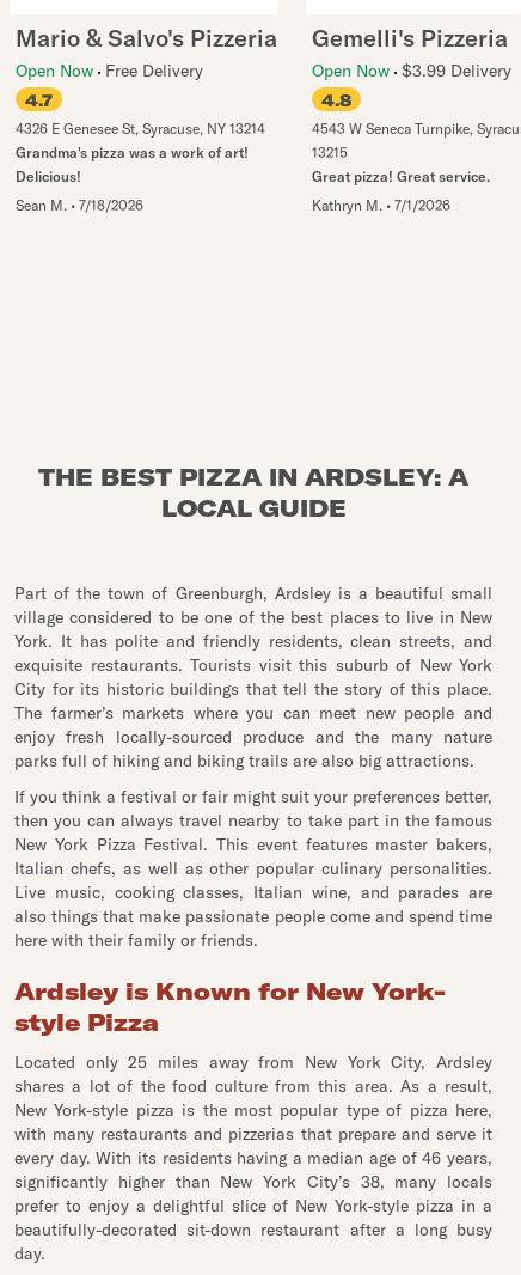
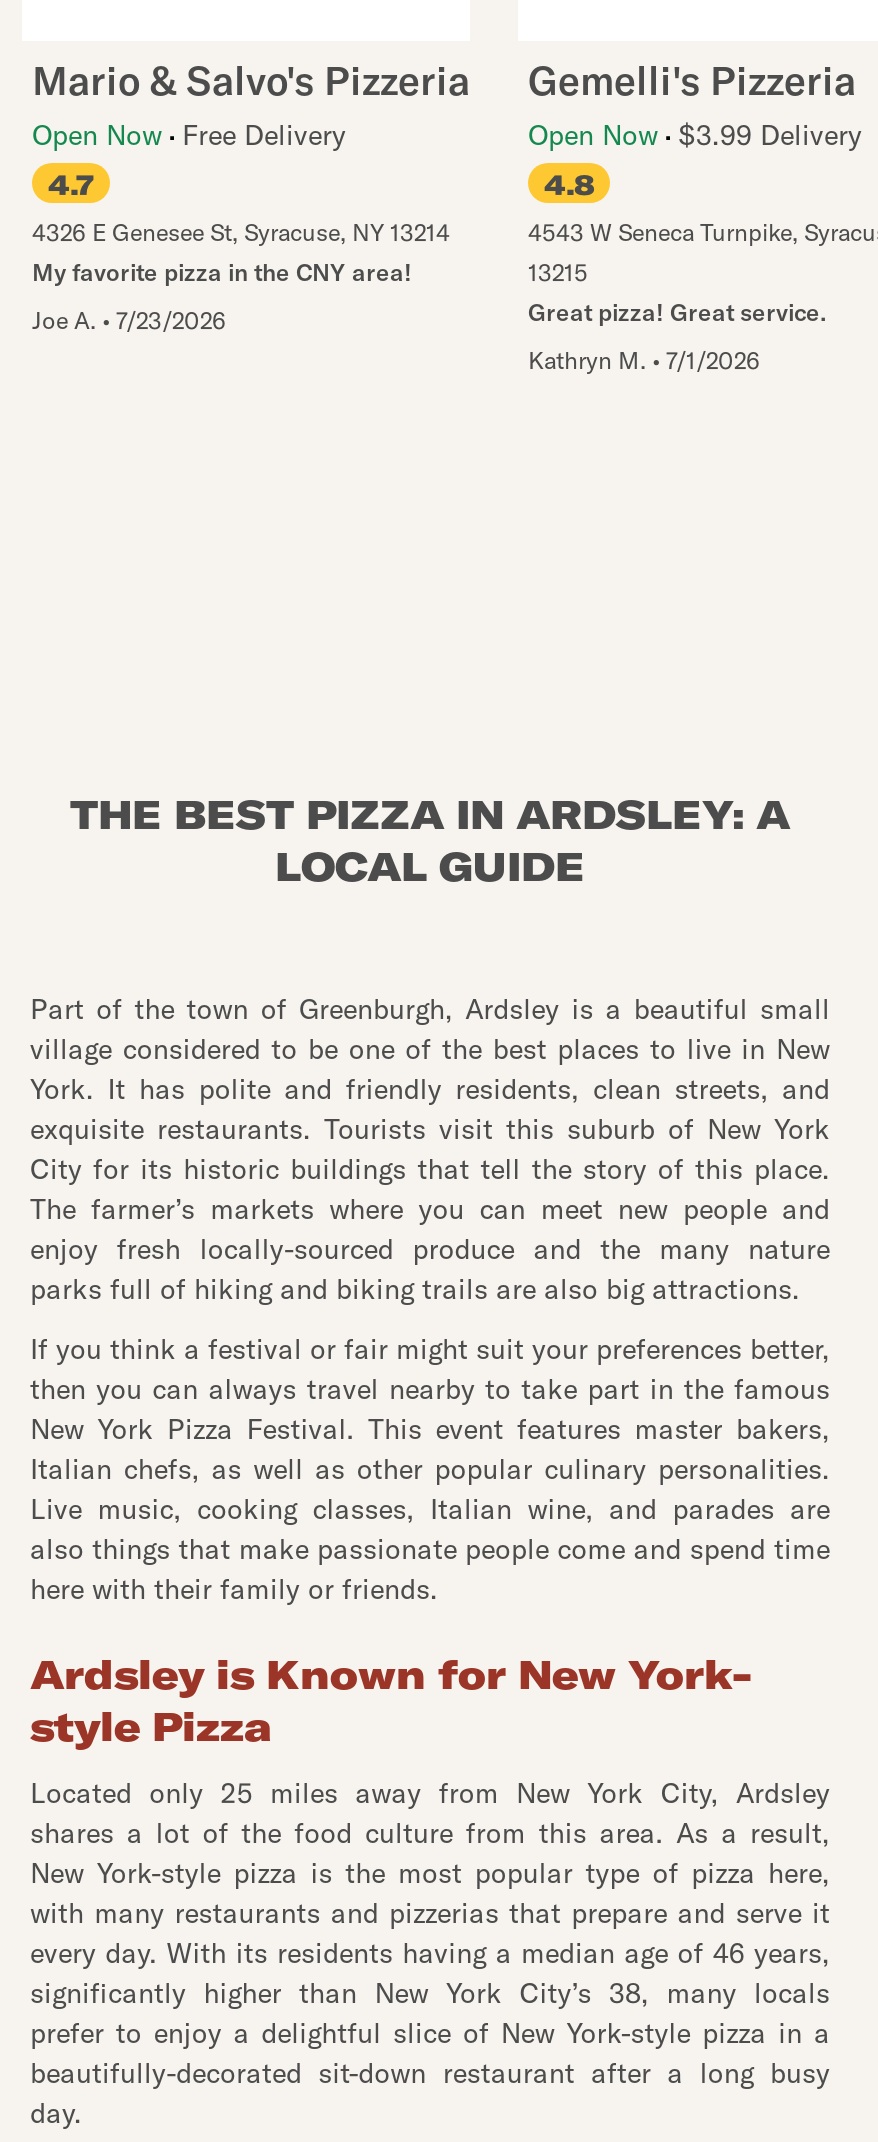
- Grandma's pizza was a work of art!
- Delicious!
+ My favorite pizza in the CNY area!

- Sean M. • 7/18/2026
+ Joe A. • 7/23/2026
